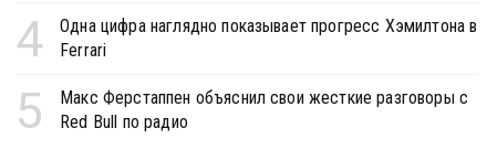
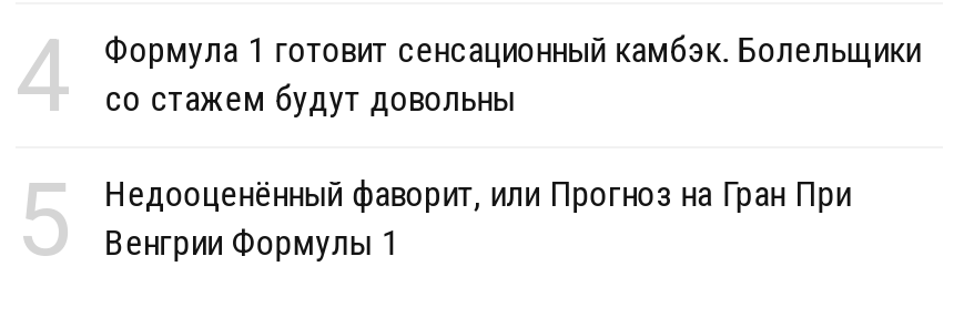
- Одна цифра наглядно показывает прогресс Хэмилтона в
- Ferrari
+ Формула 1 готовит сенсационный камбэк. Болельщики
+ со стажем будут довольны

- Макс Ферстаппен объяснил свои жесткие разговоры с
- Red Bull по радио
+ Недооценённый фаворит, или Прогноз на Гран При
+ Венгрии Формулы 1
